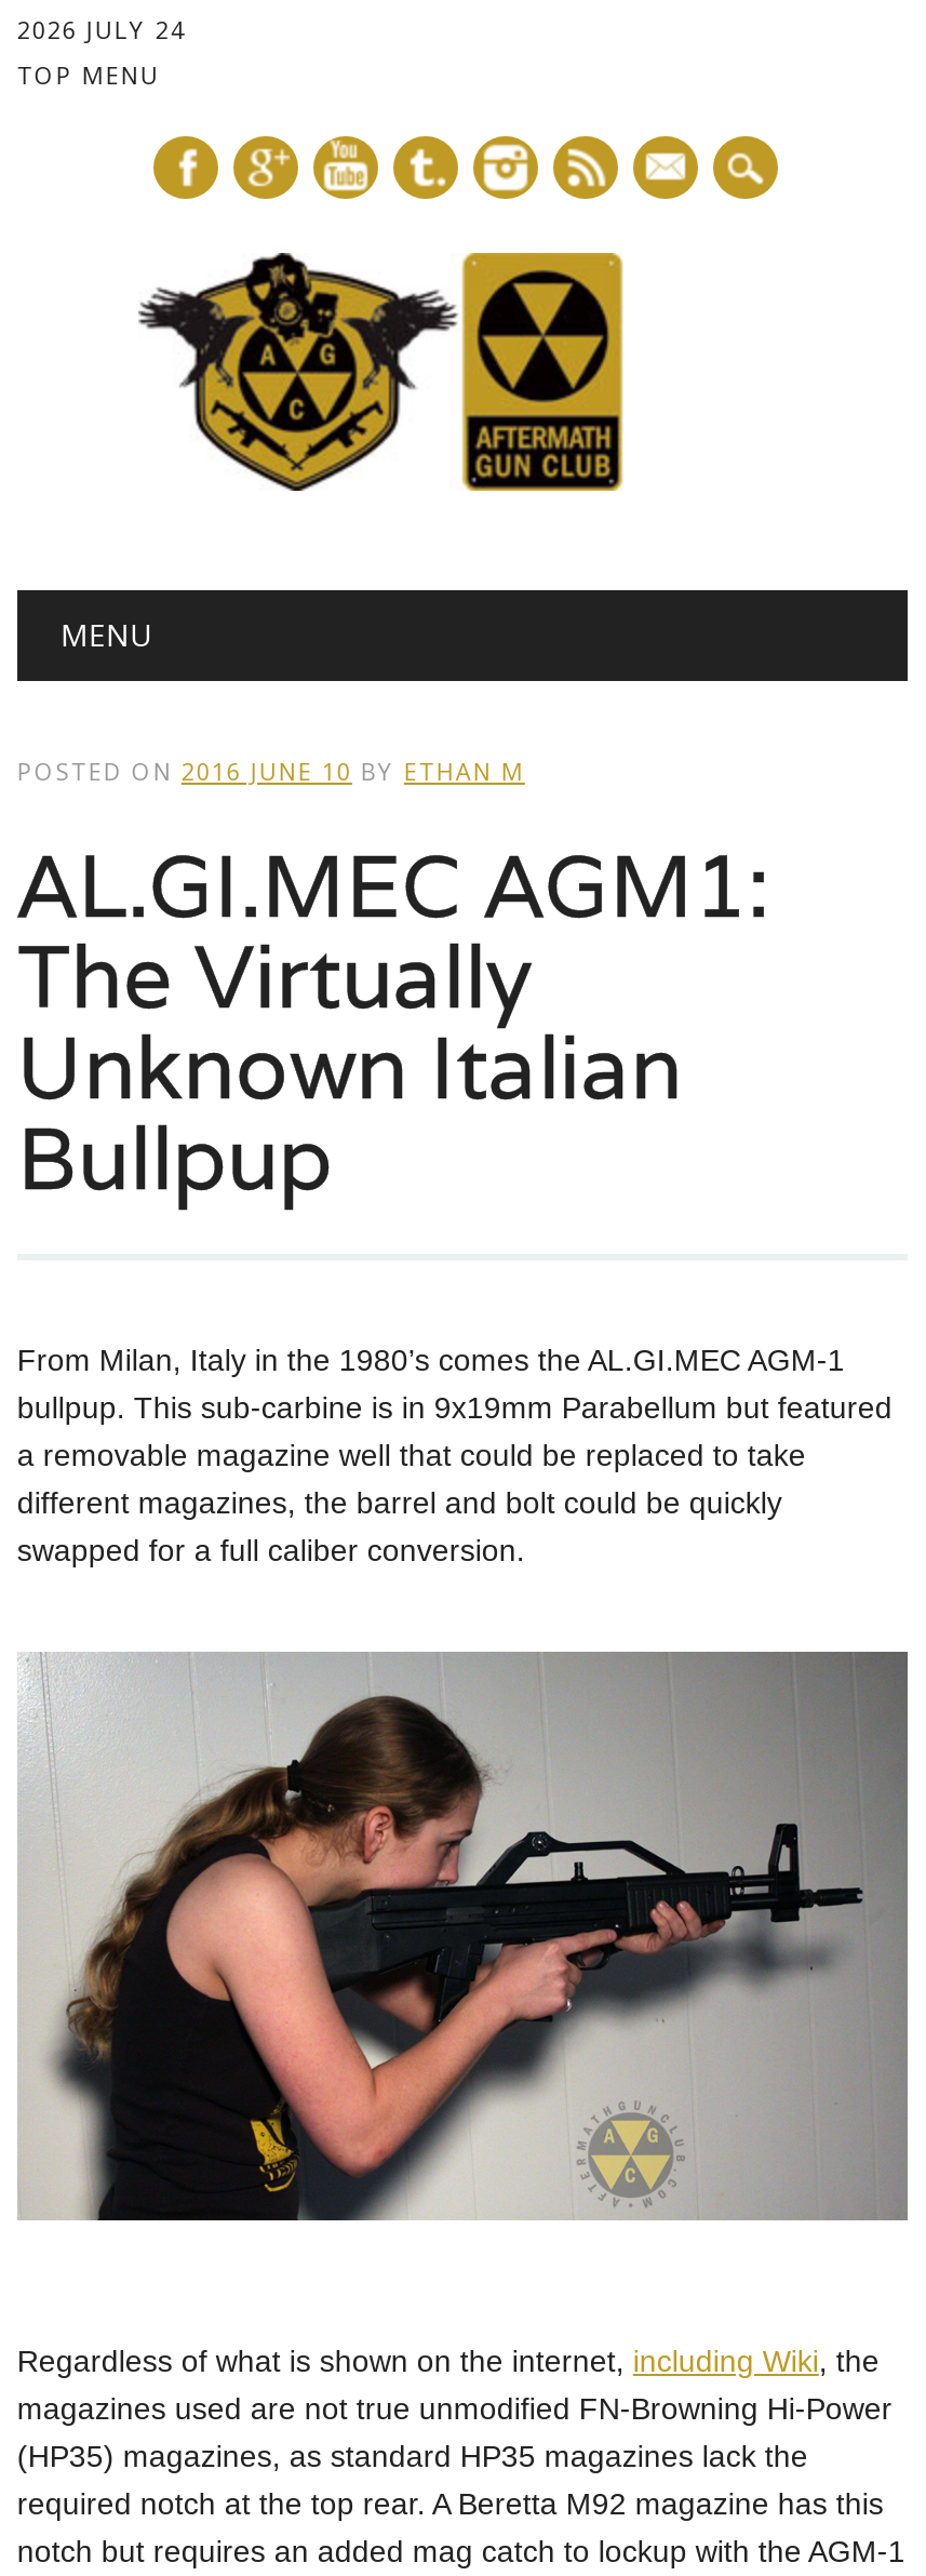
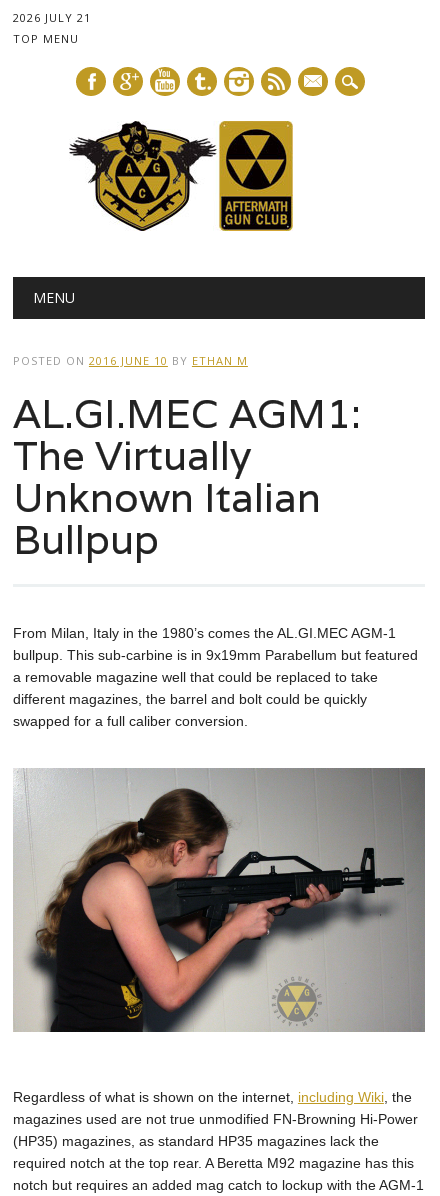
- 2026 JULY 24
+ 2026 JULY 21
